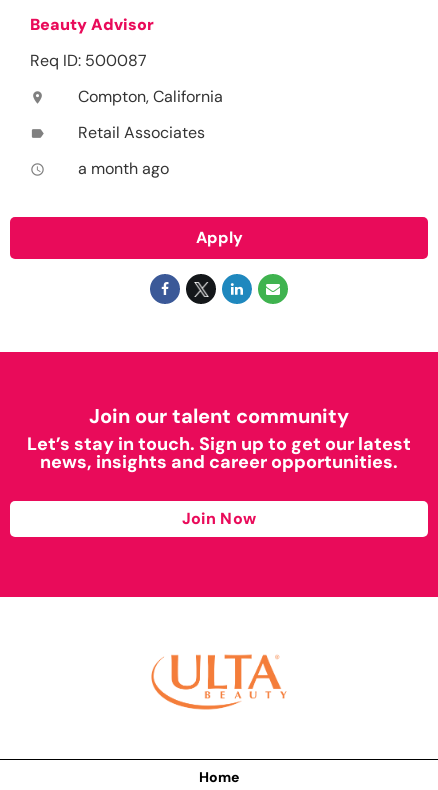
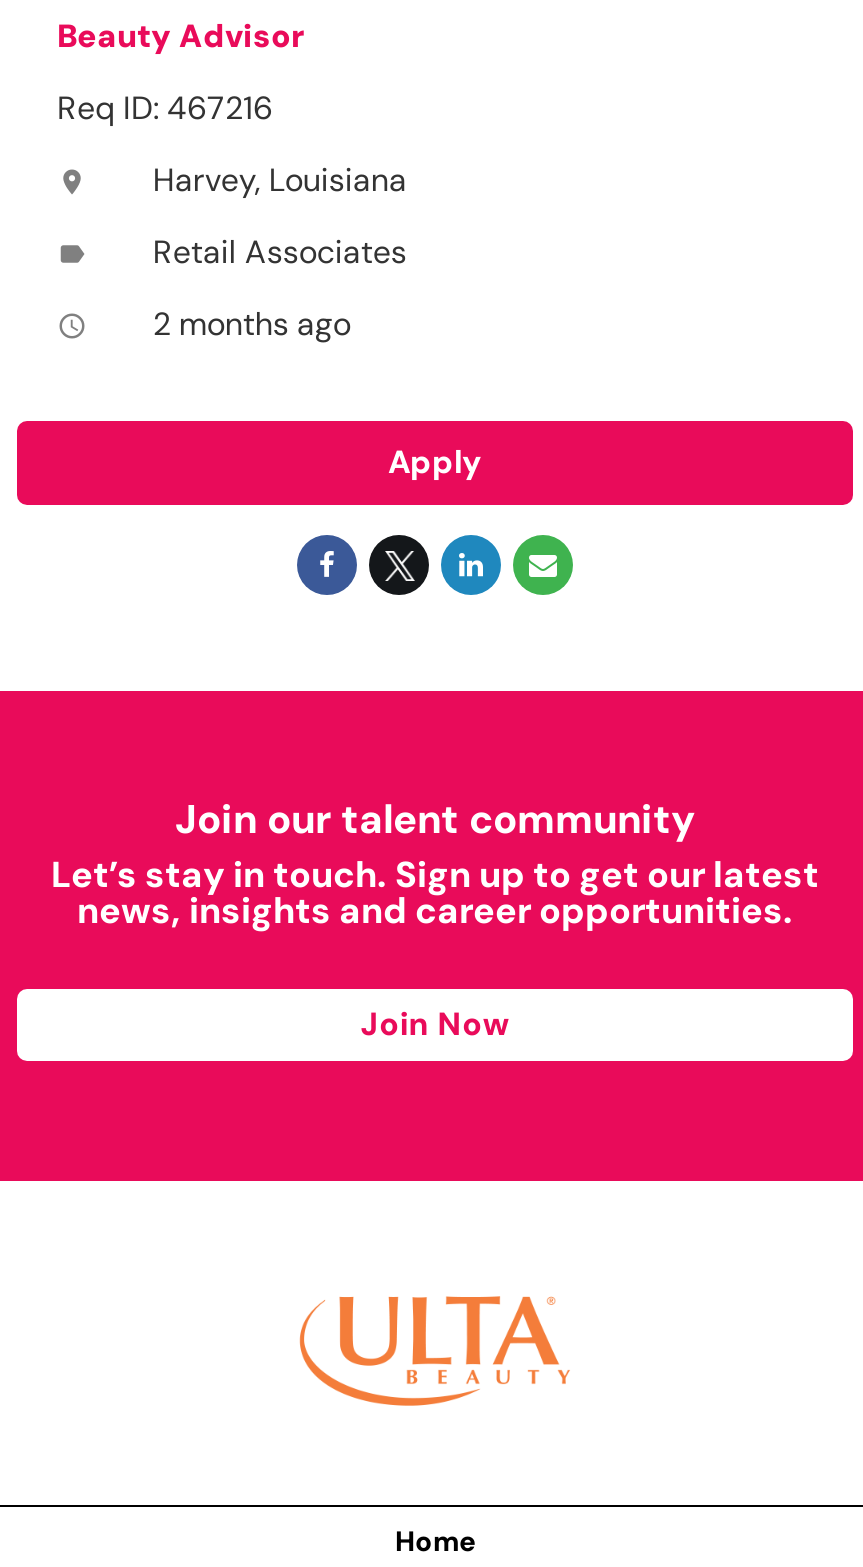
- Req ID: 500087
+ Req ID: 467216

- Compton, California
+ Harvey, Louisiana

- a month ago
+ 2 months ago
